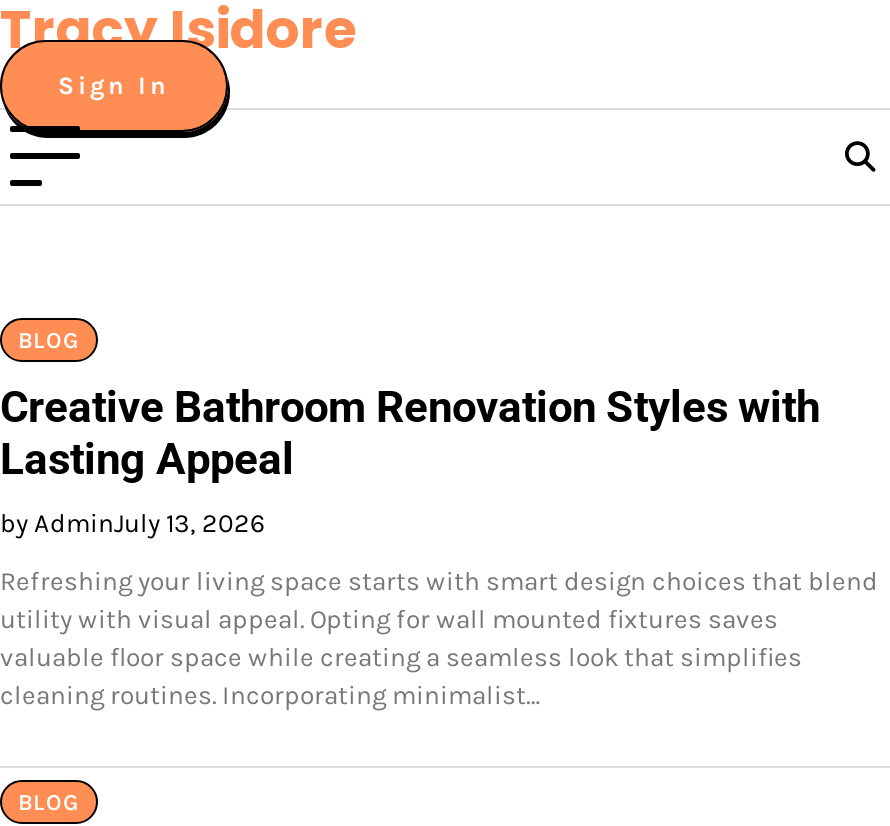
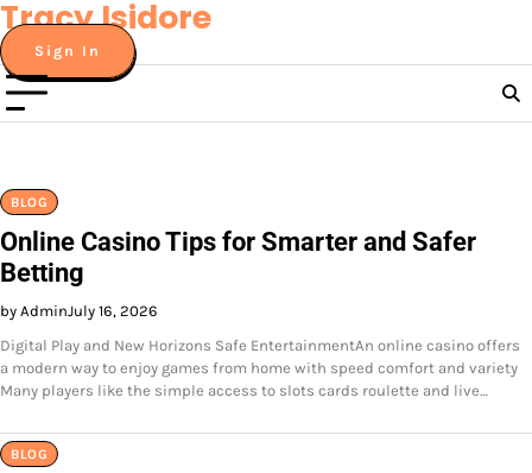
- Creative Bathroom Renovation Styles with
- Lasting Appeal
+ Online Casino Tips for Smarter and Safer
+ Betting

- by AdminJuly 13, 2026
+ by AdminJuly 16, 2026

- Refreshing your living space starts with smart design choices that blend
- utility with visual appeal. Opting for wall mounted fixtures saves
- valuable floor space while creating a seamless look that simplifies
- cleaning routines. Incorporating minimalist…
+ Digital Play and New Horizons Safe EntertainmentAn online casino offers
+ a modern way to enjoy games from home with speed comfort and variety
+ Many players like the simple access to slots cards roulette and live…
